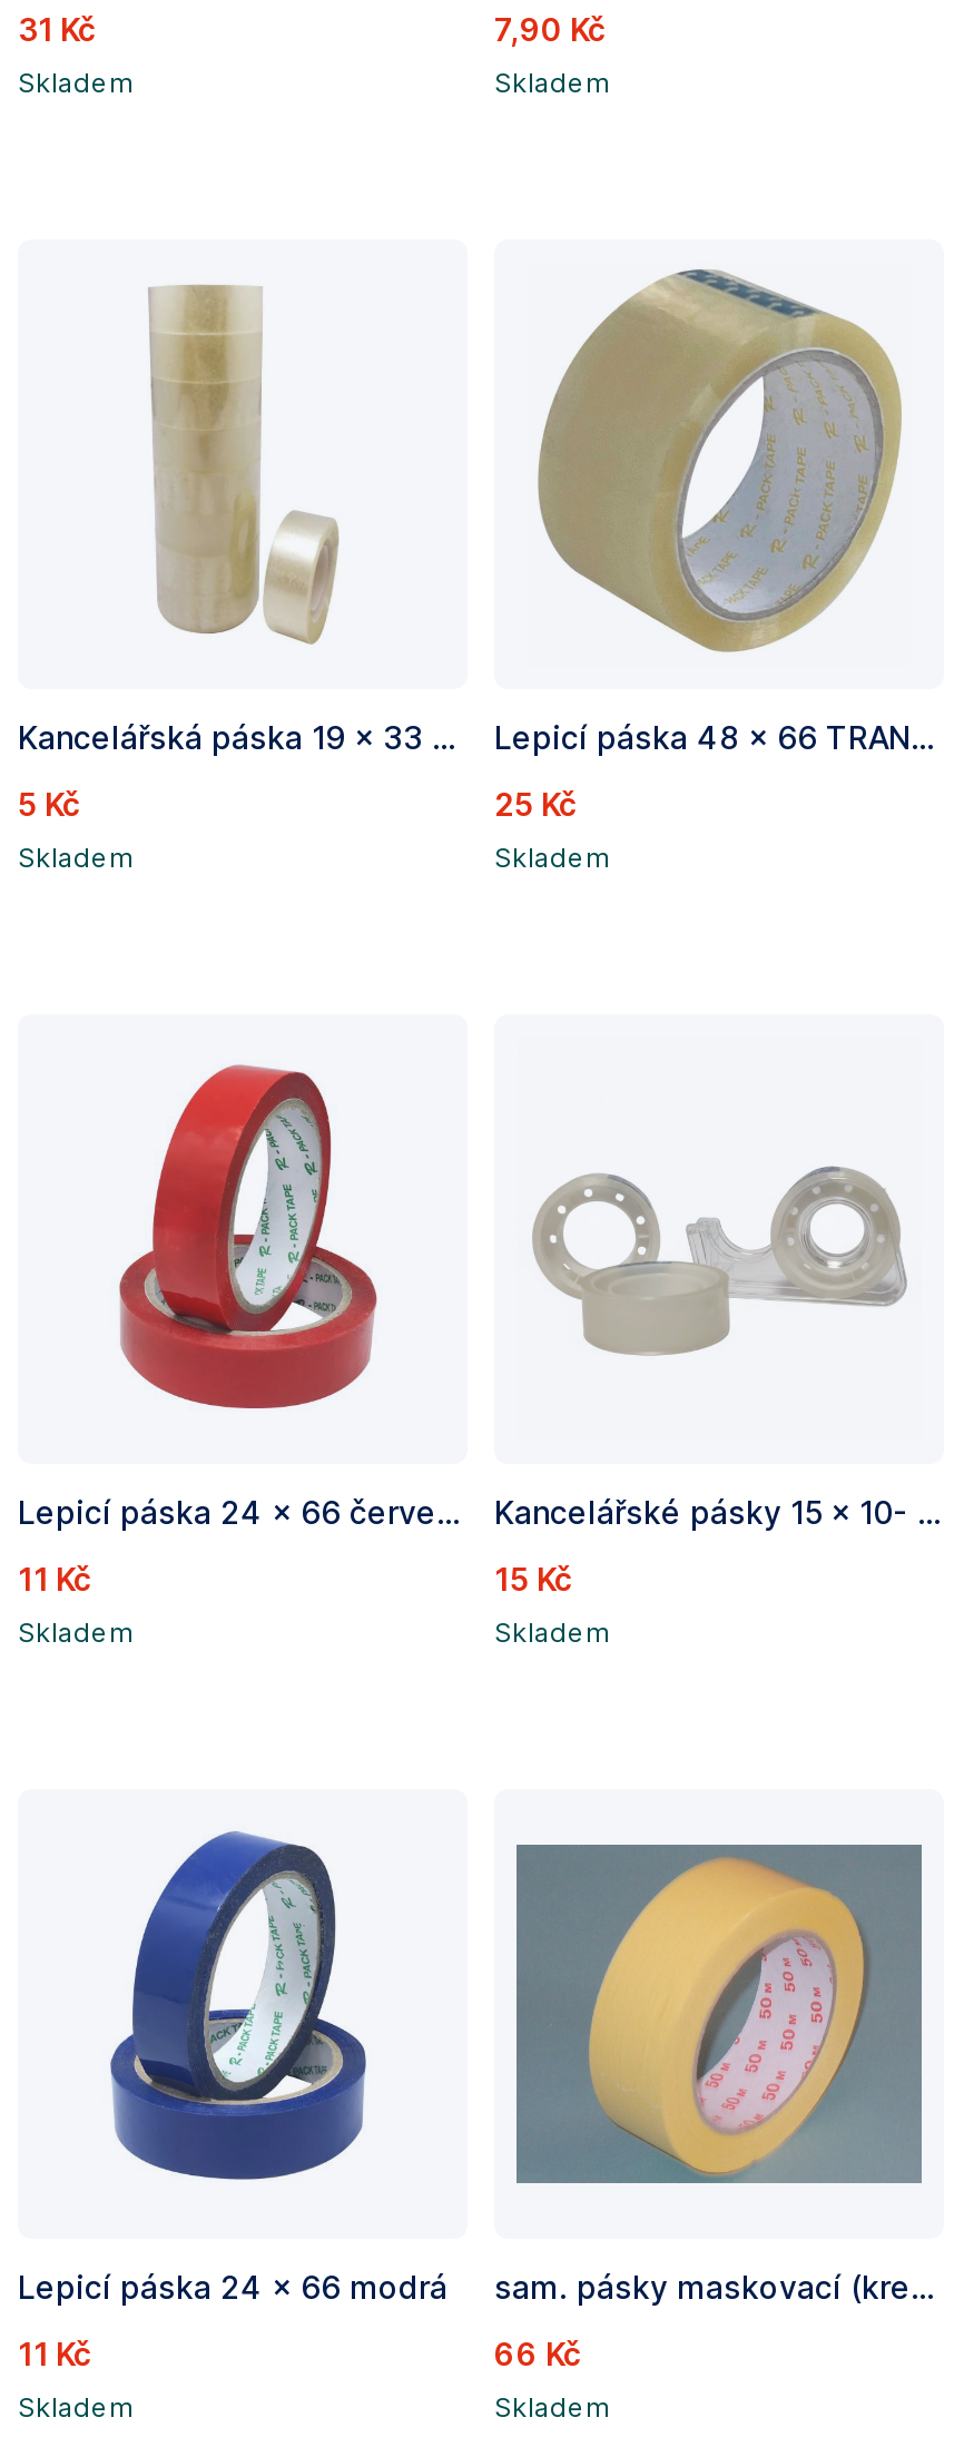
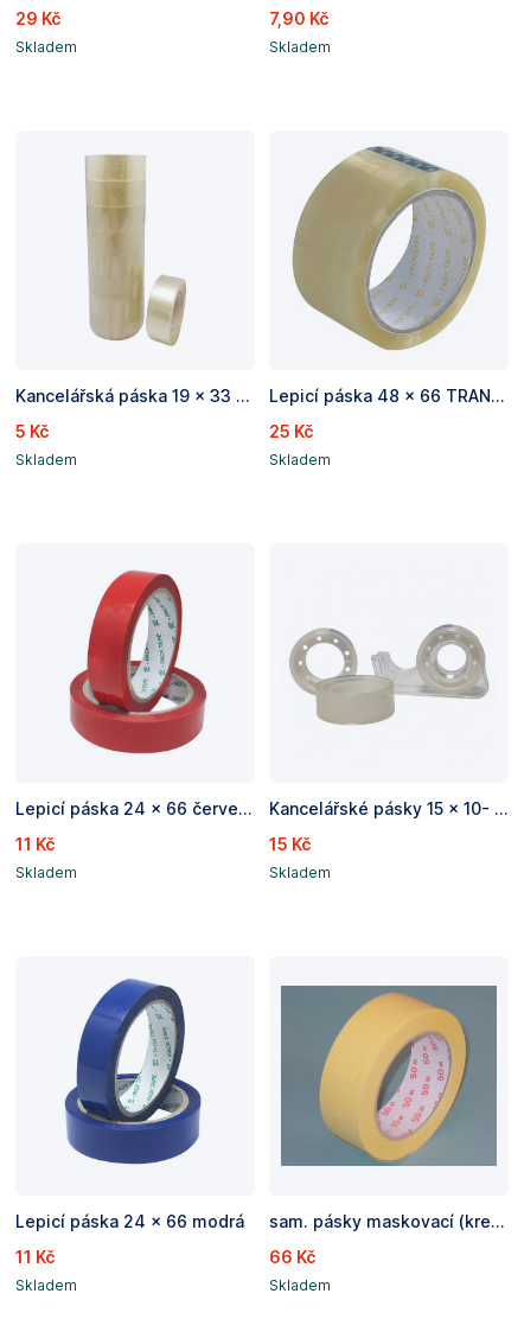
- 31 Kč
+ 29 Kč
